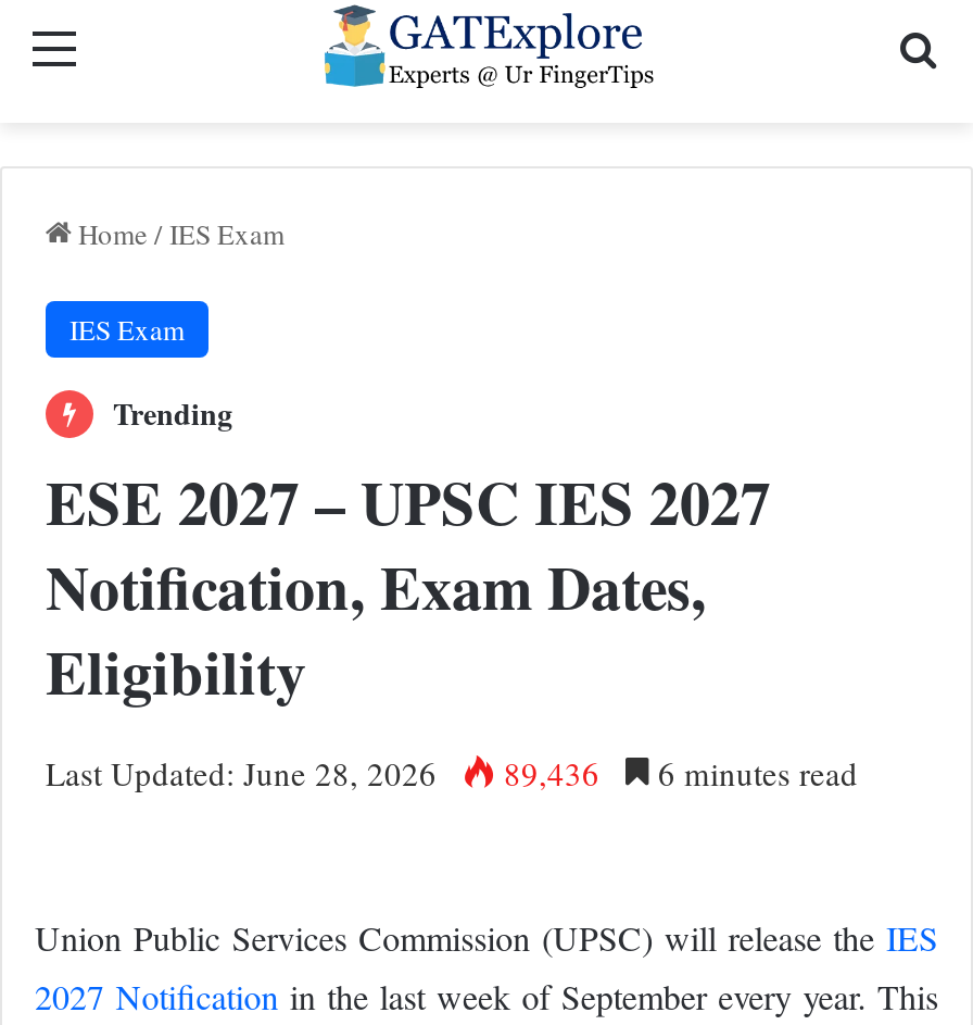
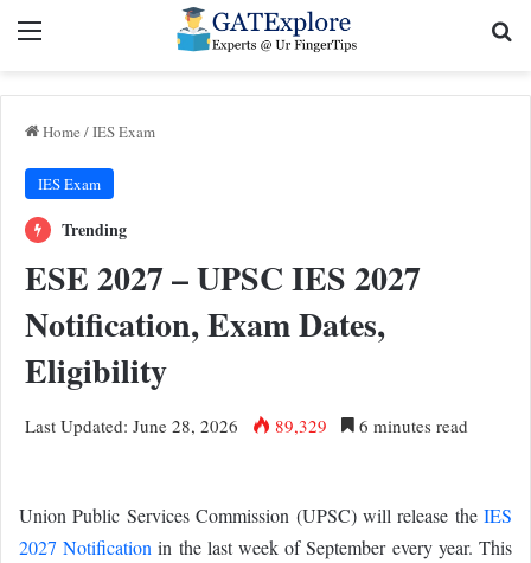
- Last Updated: June 28, 2026 89,436 6 minutes read
+ Last Updated: June 28, 2026 89,329 6 minutes read
